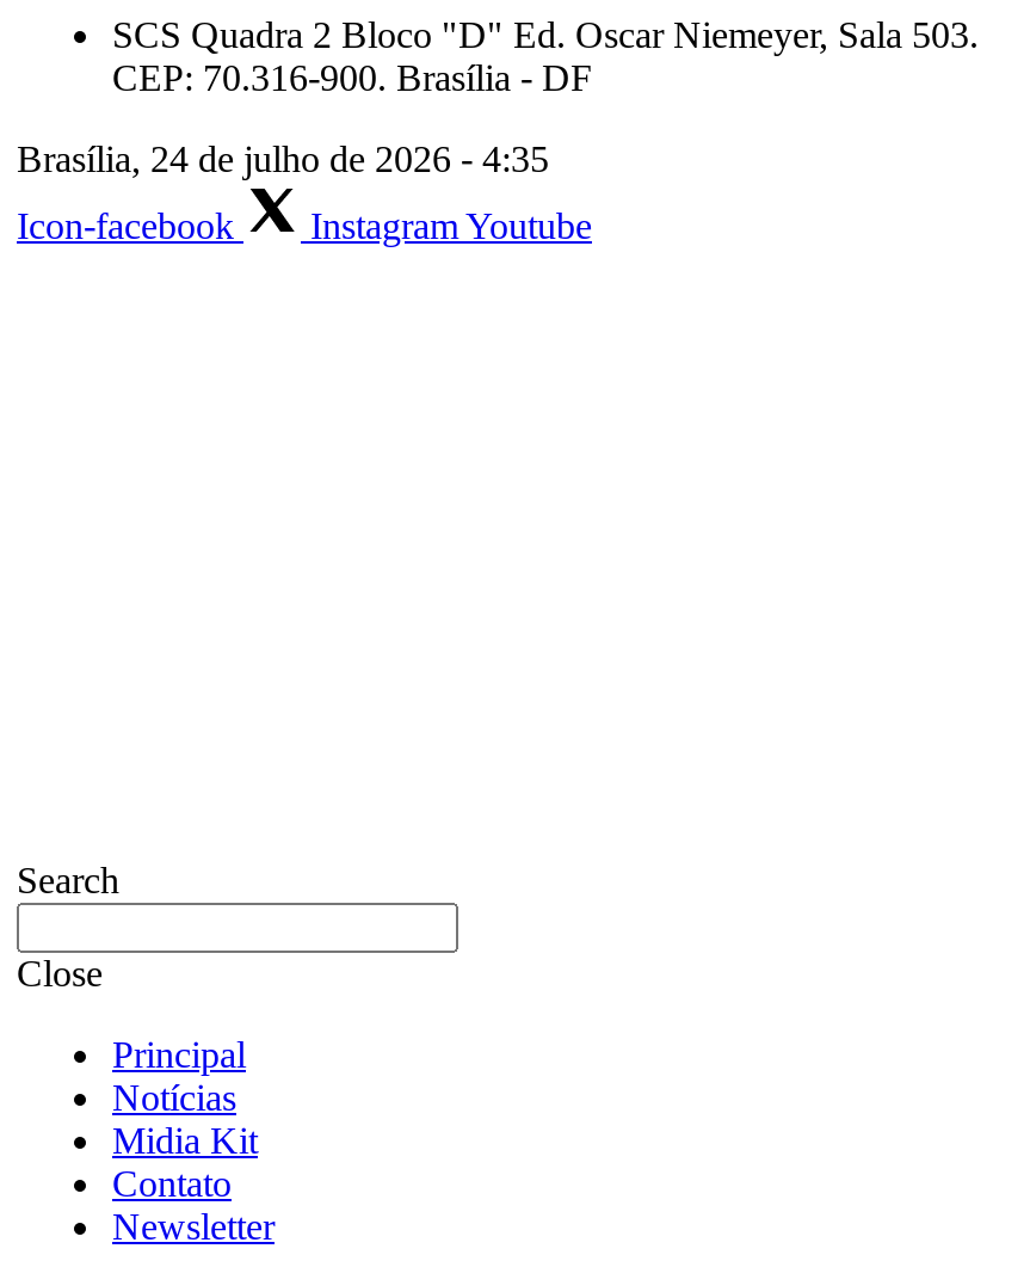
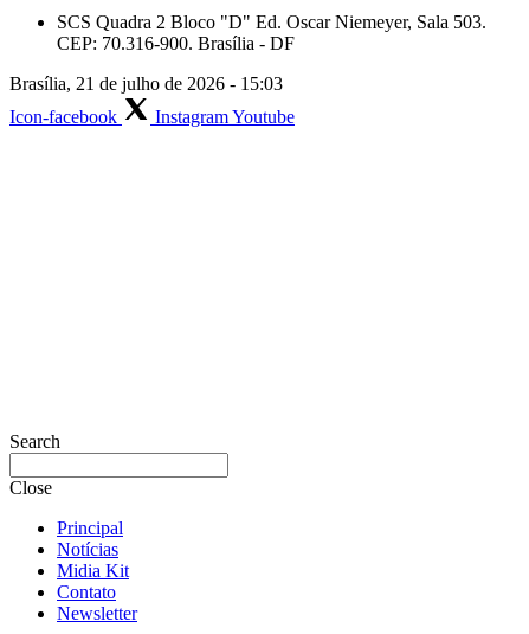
- Brasília, 24 de julho de 2026 - 4:35
+ Brasília, 21 de julho de 2026 - 15:03
